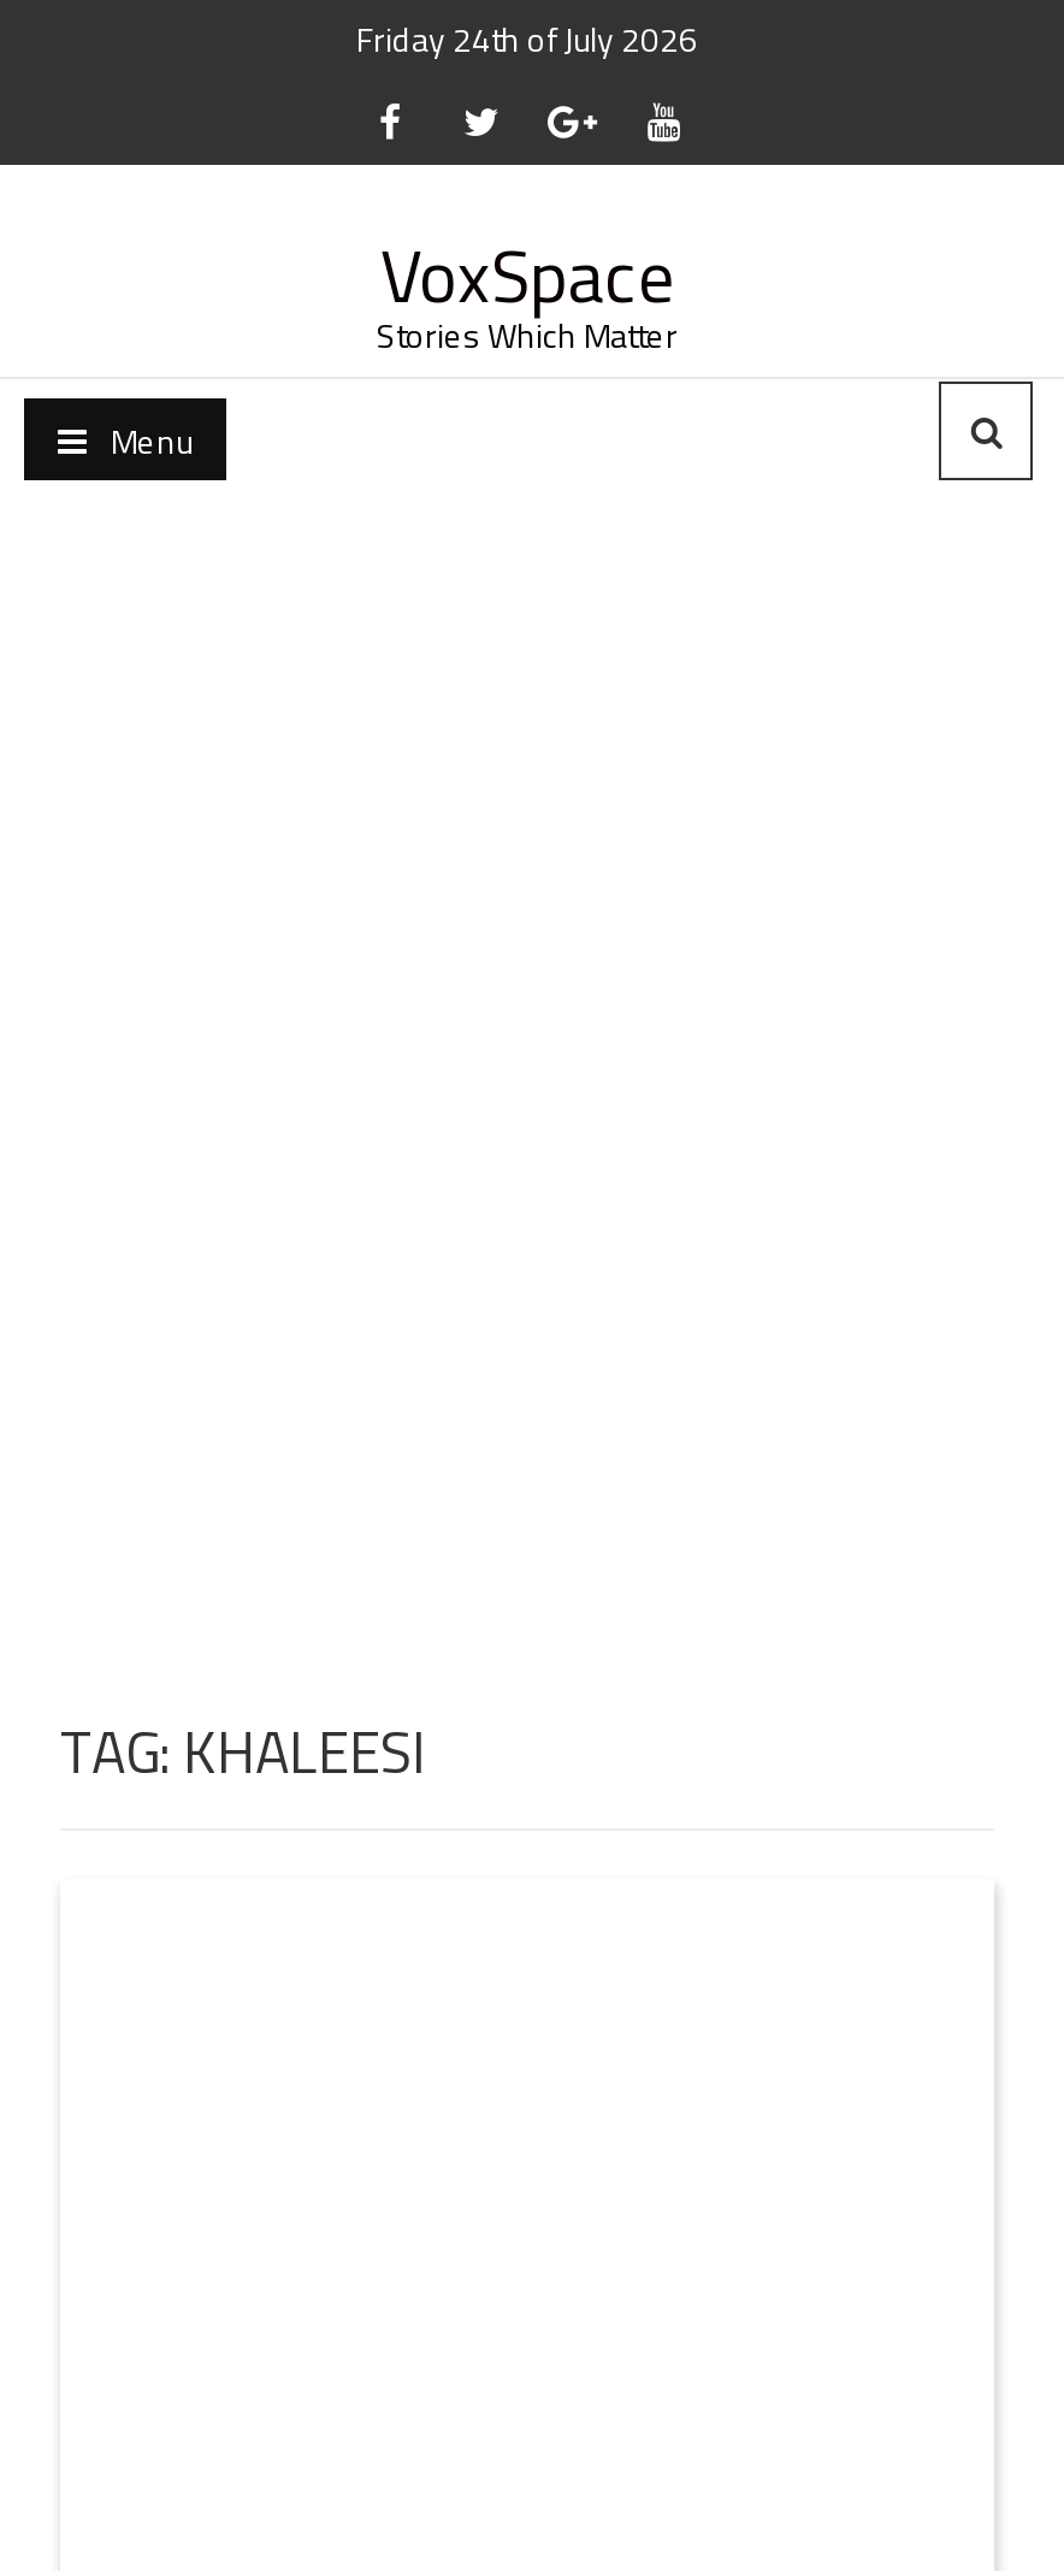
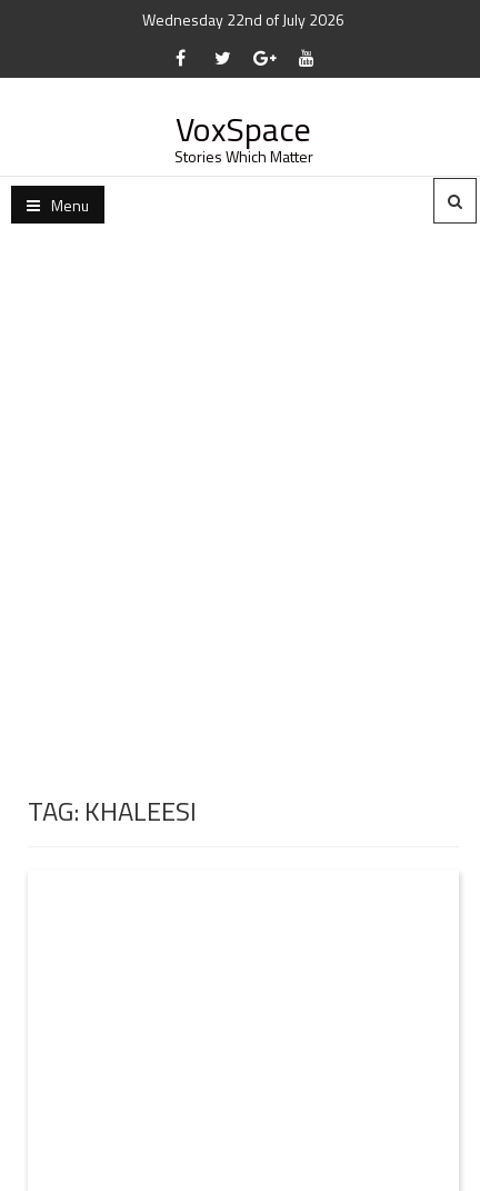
- Friday 24th of July 2026
+ Wednesday 22nd of July 2026
